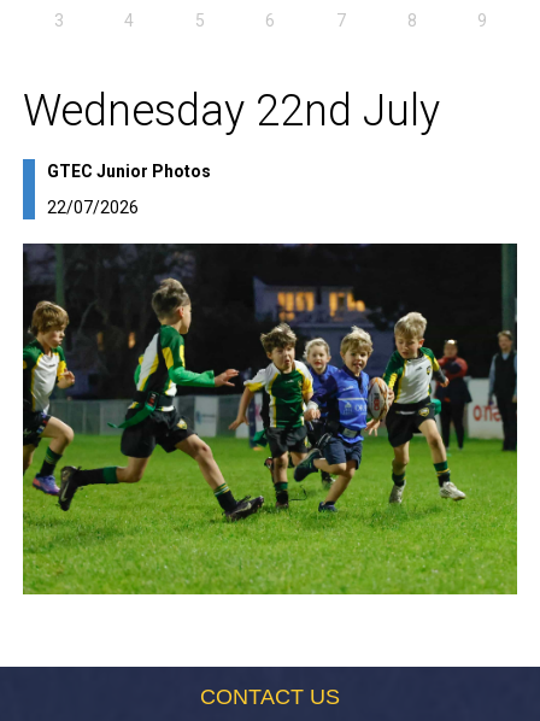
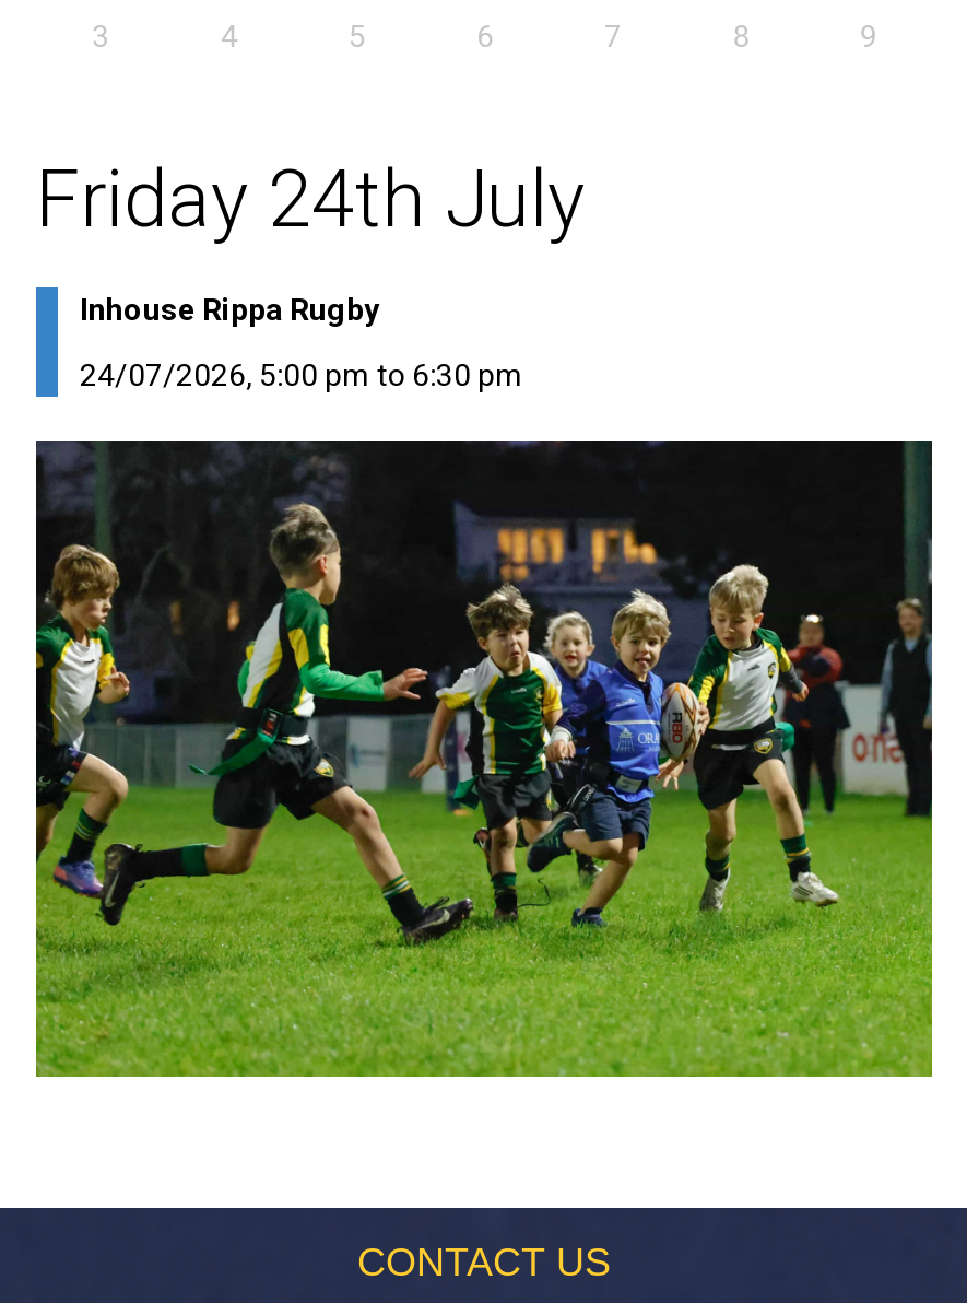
- Wednesday 22nd July
+ Friday 24th July

- GTEC Junior Photos
+ Inhouse Rippa Rugby

- 22/07/2026
+ 24/07/2026, 5:00 pm to 6:30 pm
